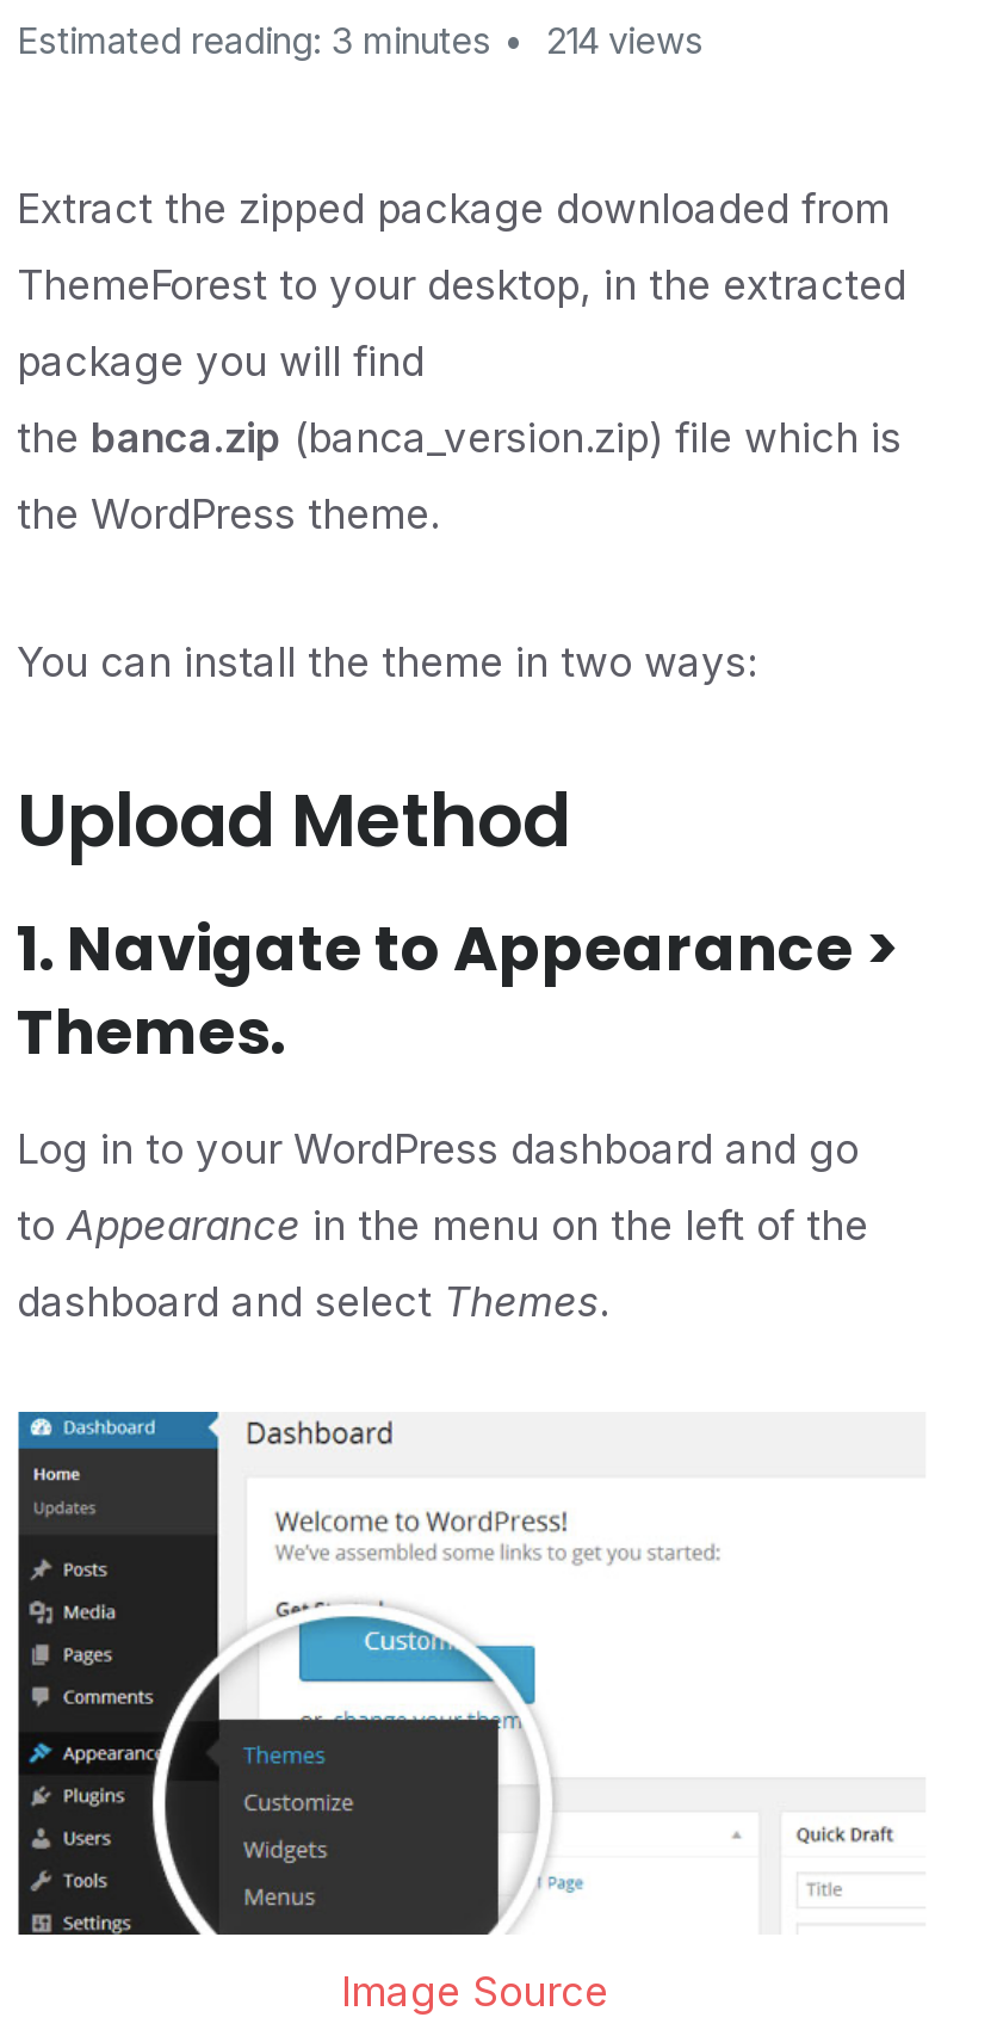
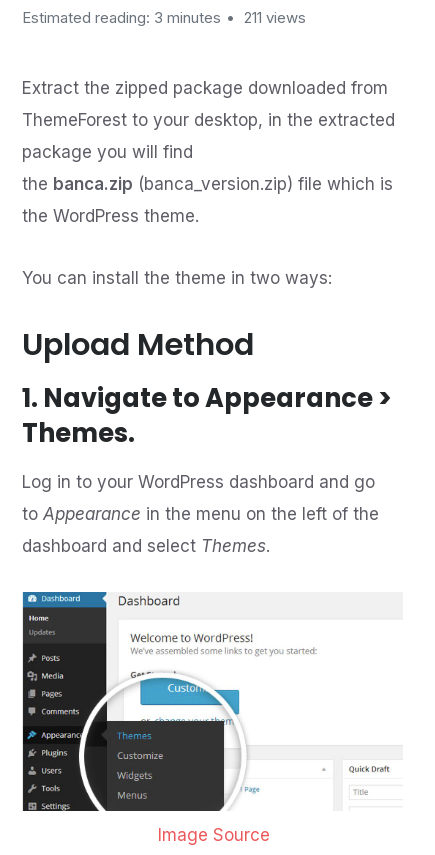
- Estimated reading: 3 minutes 214 views
+ Estimated reading: 3 minutes 211 views
